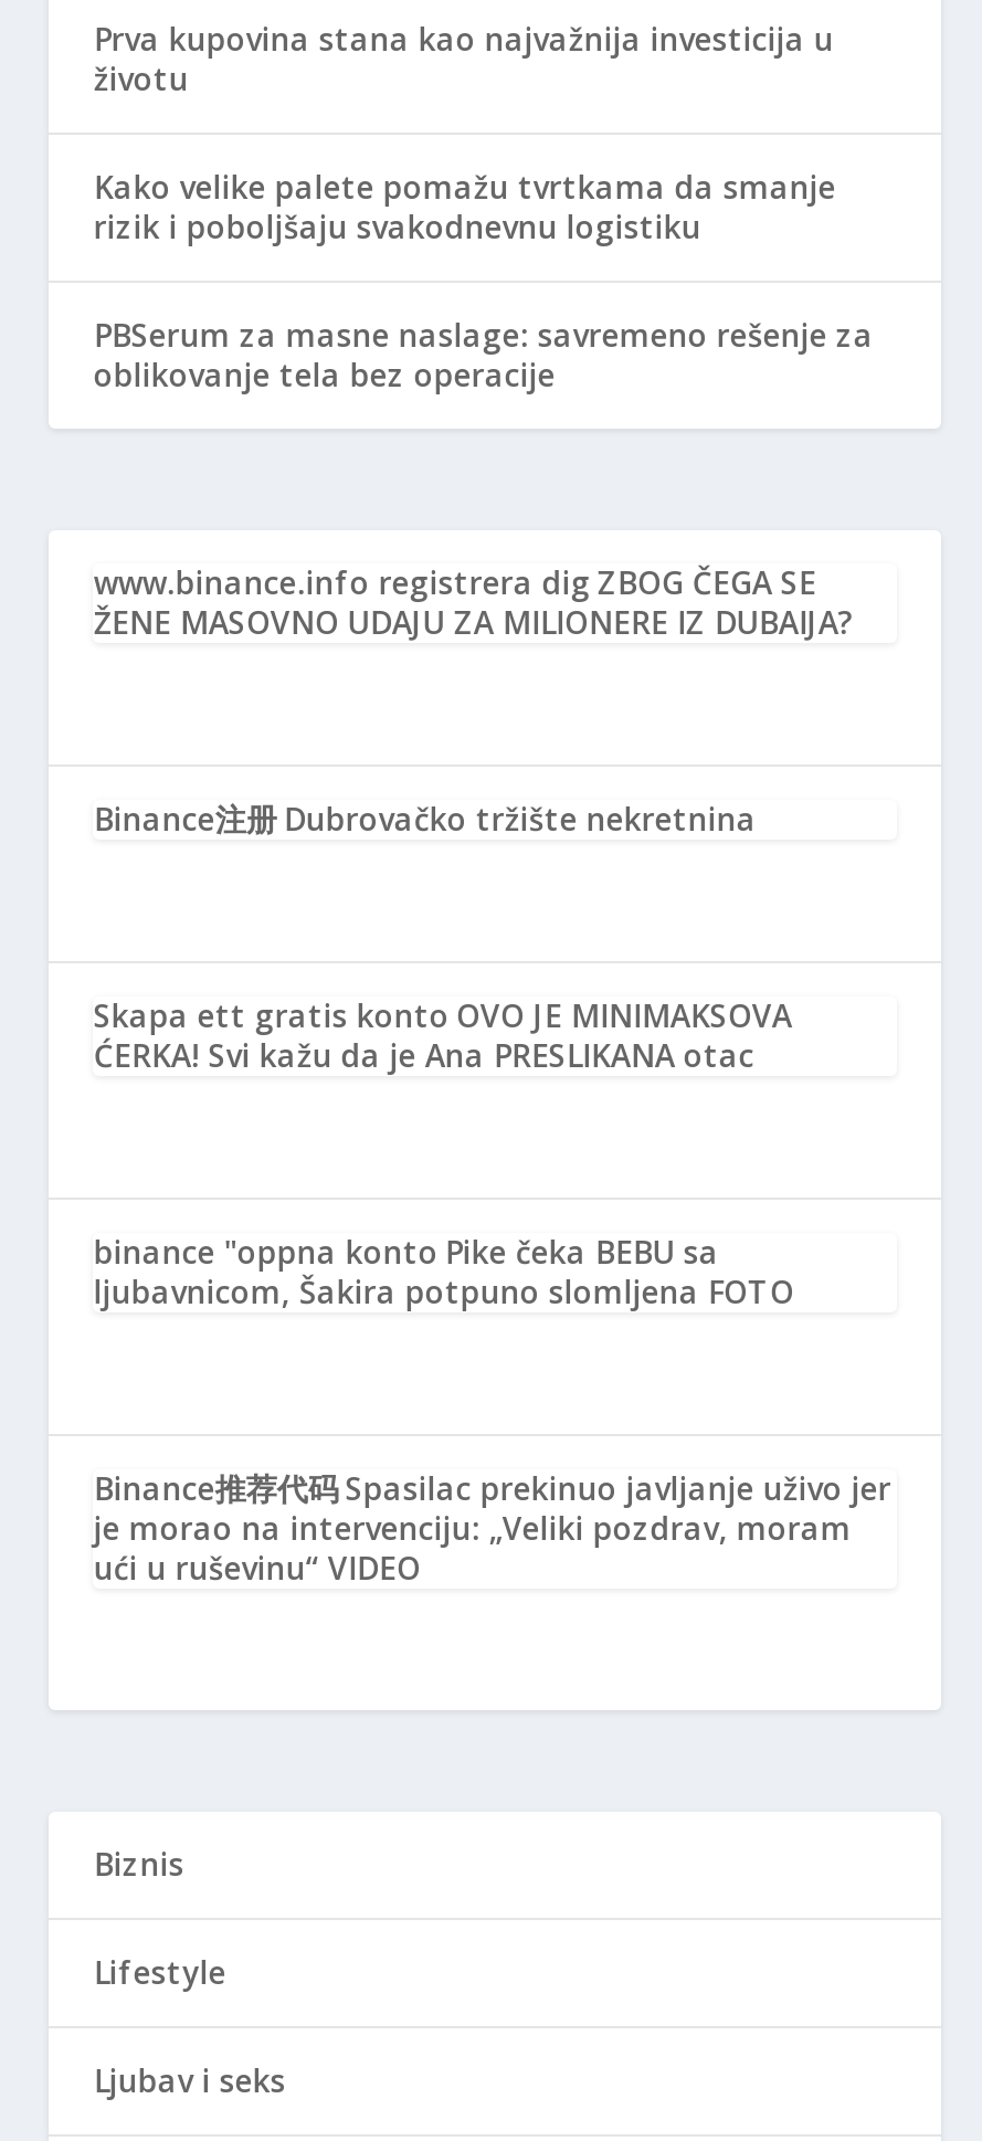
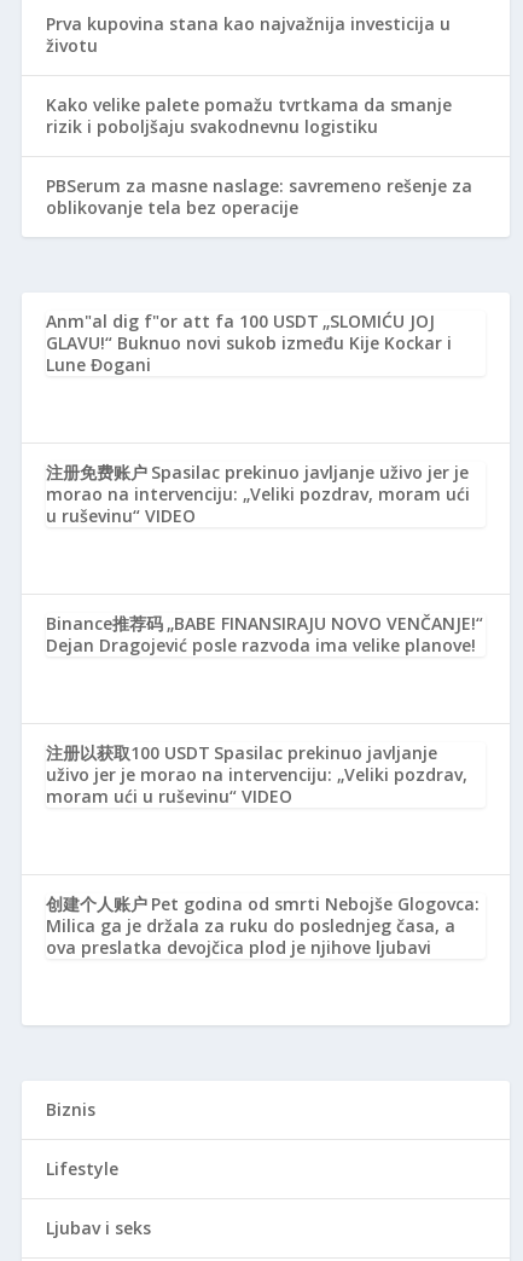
- www.binance.info registrera dig ZBOG ČEGA SE
- ŽENE MASOVNO UDAJU ZA MILIONERE IZ DUBAIJA?
+ Anm"al dig f"or att fa 100 USDT „SLOMIĆU JOJ
+ GLAVU!“ Buknuo novi sukob između Kije Kockar i
+ Lune Đogani

- Binance注册 Dubrovačko tržište nekretnina
+ 注册免费账户 Spasilac prekinuo javljanje uživo jer je
+ morao na intervenciju: „Veliki pozdrav, moram ući
+ u ruševinu“ VIDEO

- Skapa ett gratis konto OVO JE MINIMAKSOVA
- ĆERKA! Svi kažu da je Ana PRESLIKANA otac
+ Binance推荐码 „BABE FINANSIRAJU NOVO VENČANJE!“
+ Dejan Dragojević posle razvoda ima velike planove!

- binance "oppna konto Pike čeka BEBU sa
- ljubavnicom, Šakira potpuno slomljena FOTO
+ 注册以获取100 USDT Spasilac prekinuo javljanje
+ uživo jer je morao na intervenciju: „Veliki pozdrav,
+ moram ući u ruševinu“ VIDEO

- Binance推荐代码 Spasilac prekinuo javljanje uživo jer
- je morao na intervenciju: „Veliki pozdrav, moram
- ući u ruševinu“ VIDEO
+ 创建个人账户 Pet godina od smrti Nebojše Glogovca:
+ Milica ga je držala za ruku do poslednjeg časa, a
+ ova preslatka devojčica plod je njihove ljubavi
